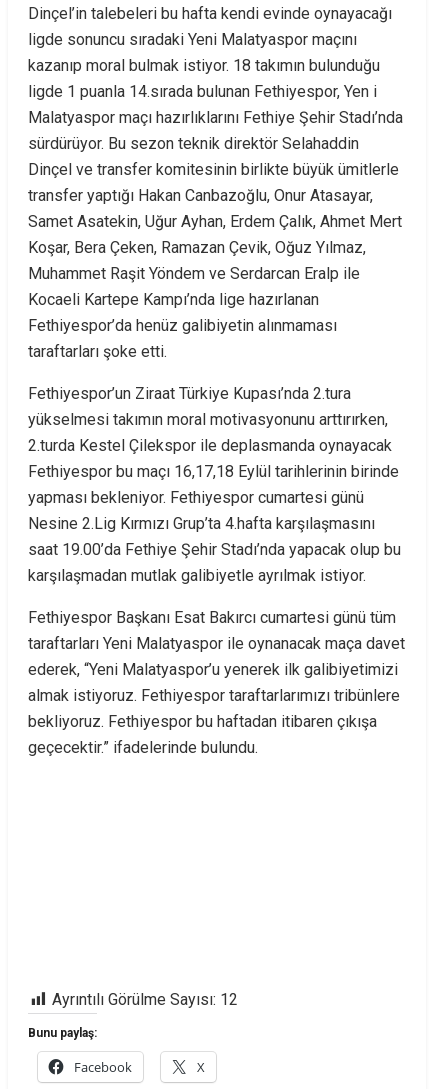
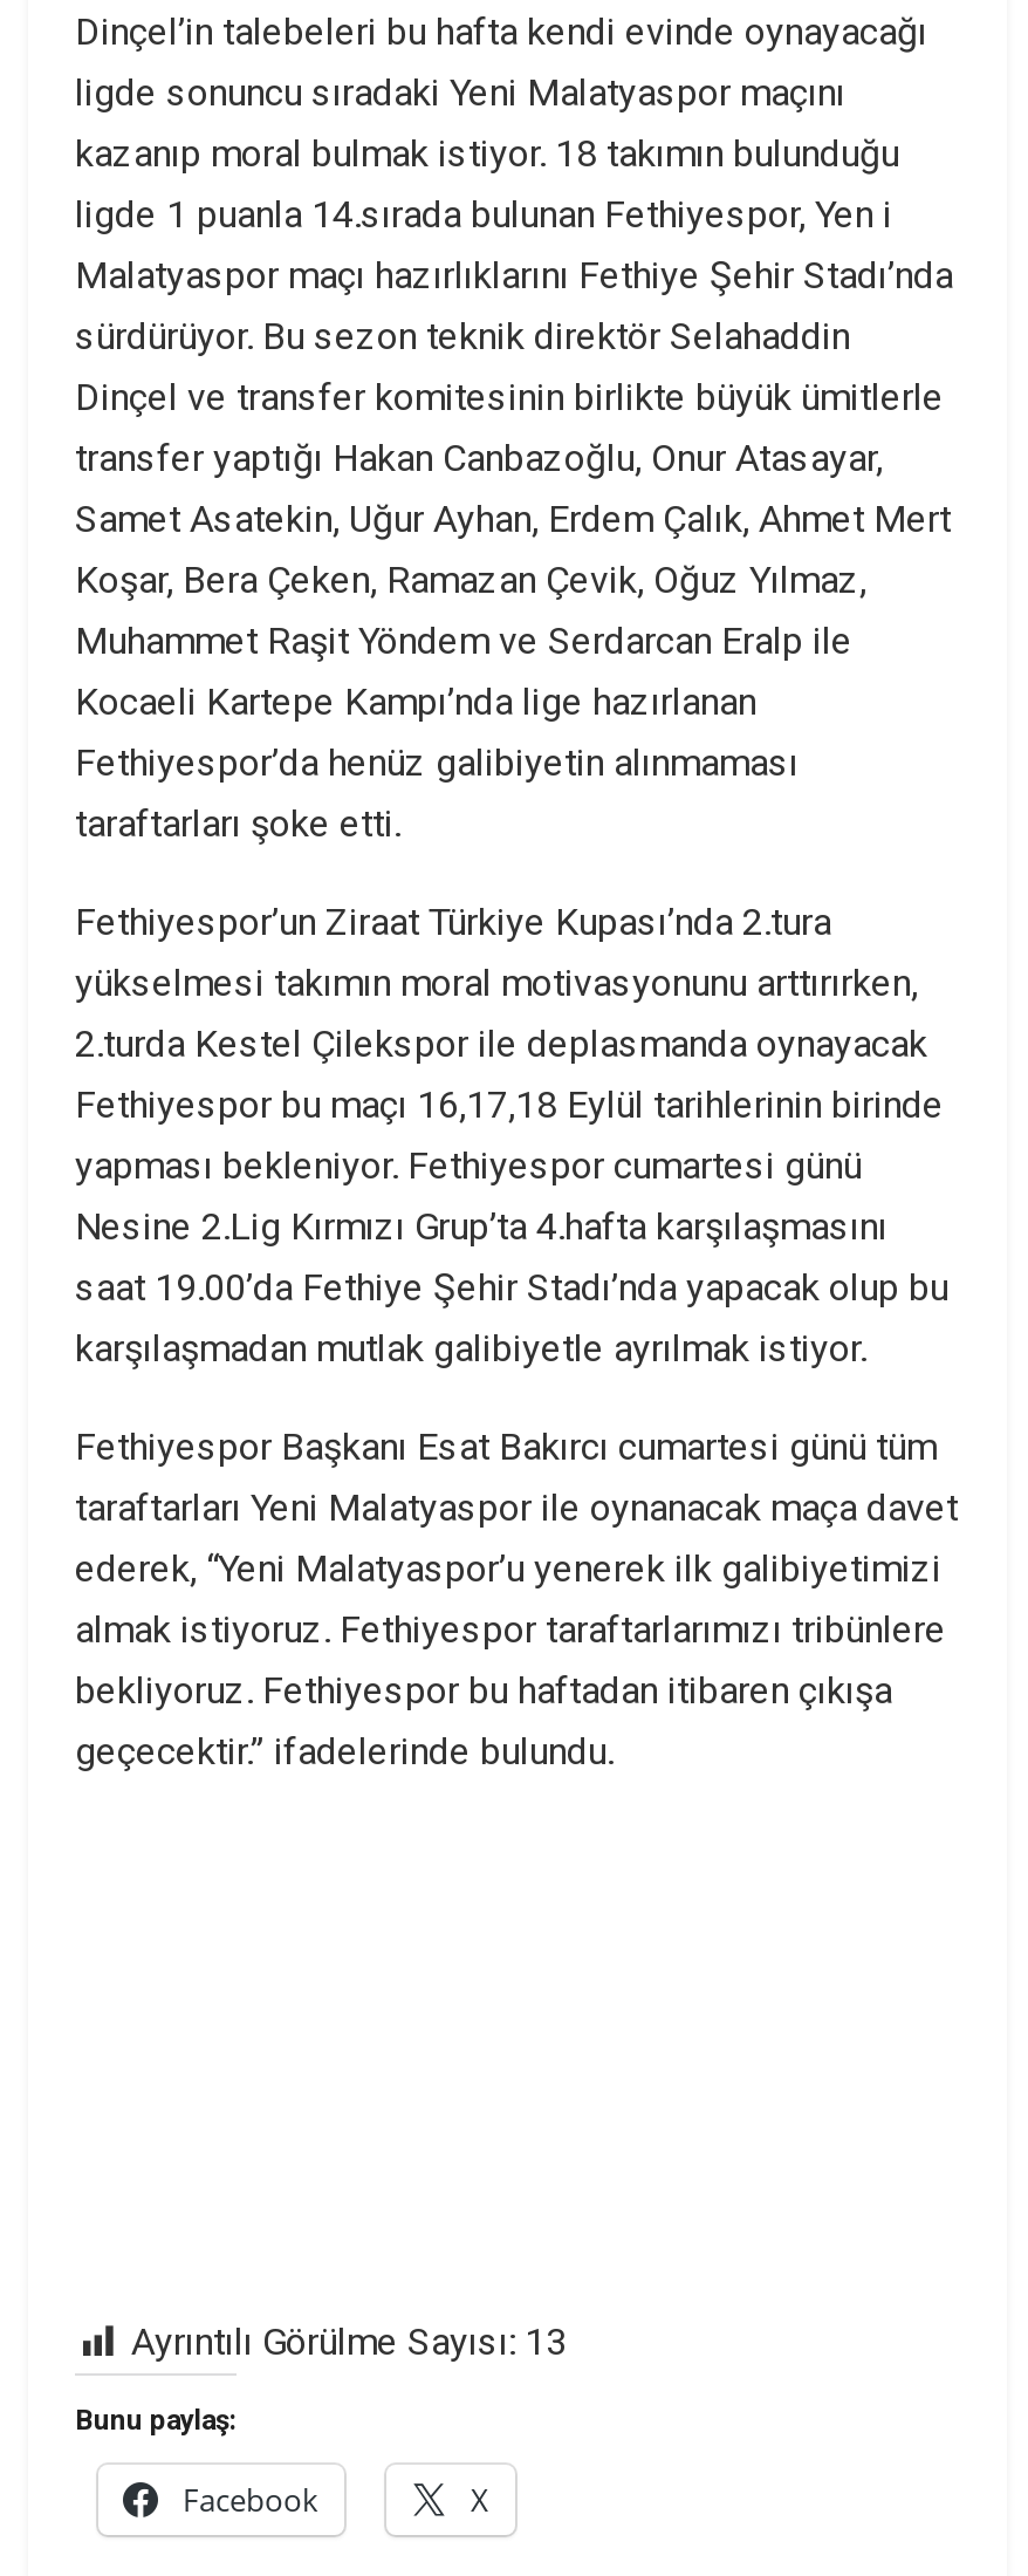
- Ayrıntılı Görülme Sayısı: 12
+ Ayrıntılı Görülme Sayısı: 13
